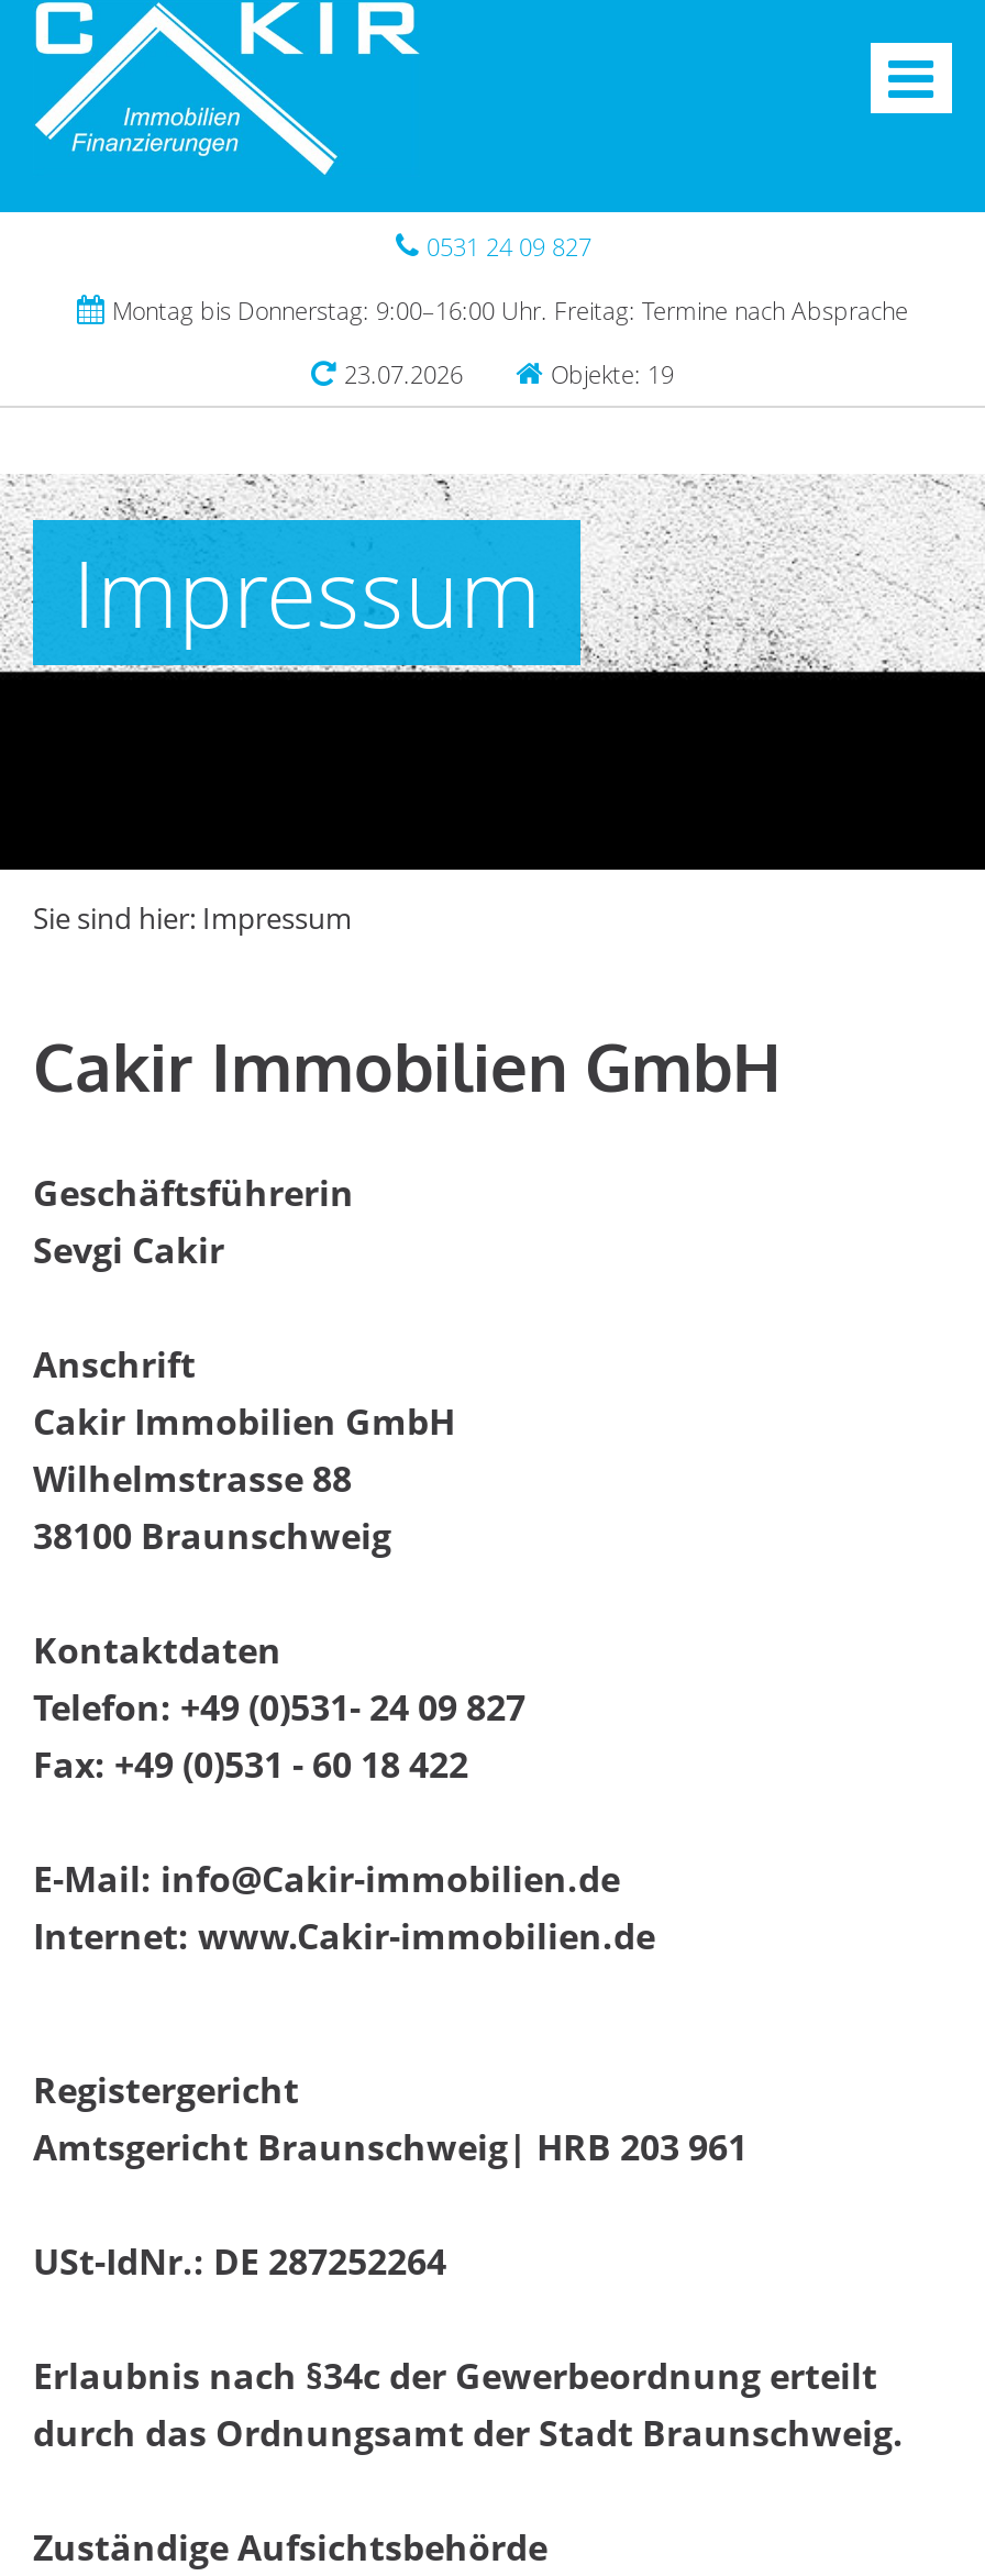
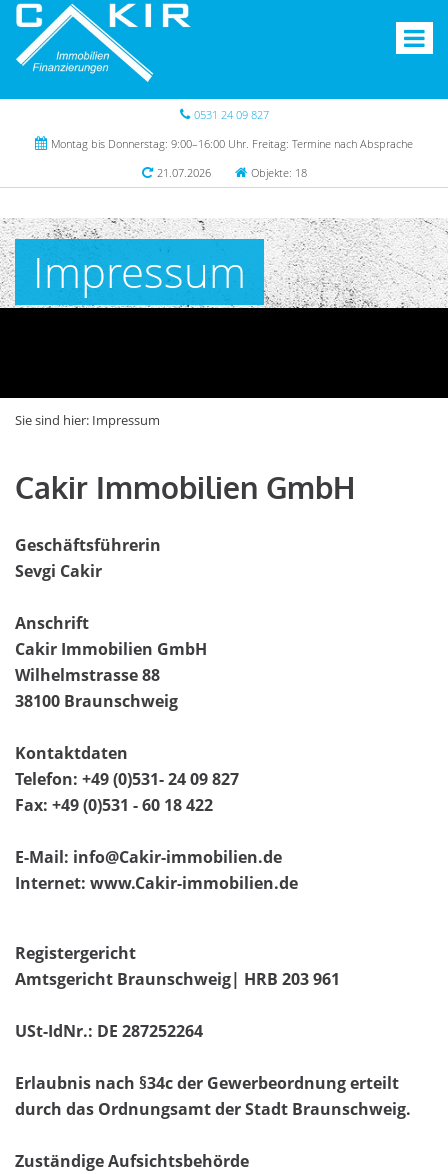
- 23.07.2026
+ 21.07.2026

- Objekte: 19
+ Objekte: 18
